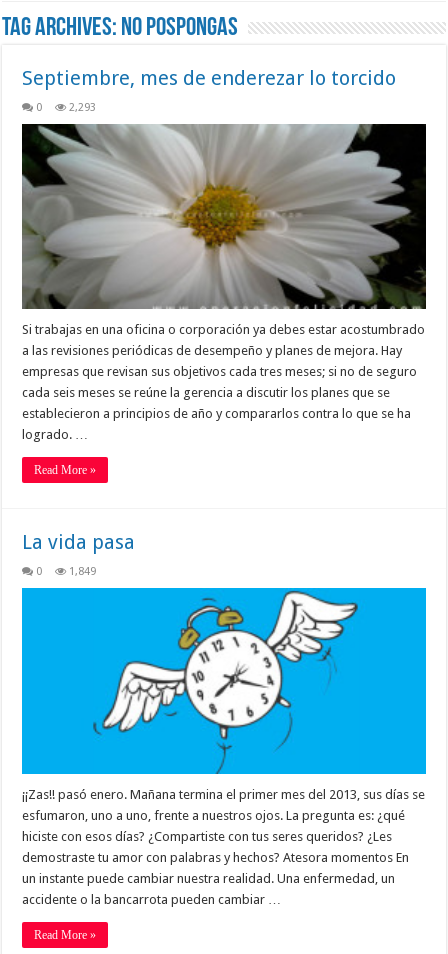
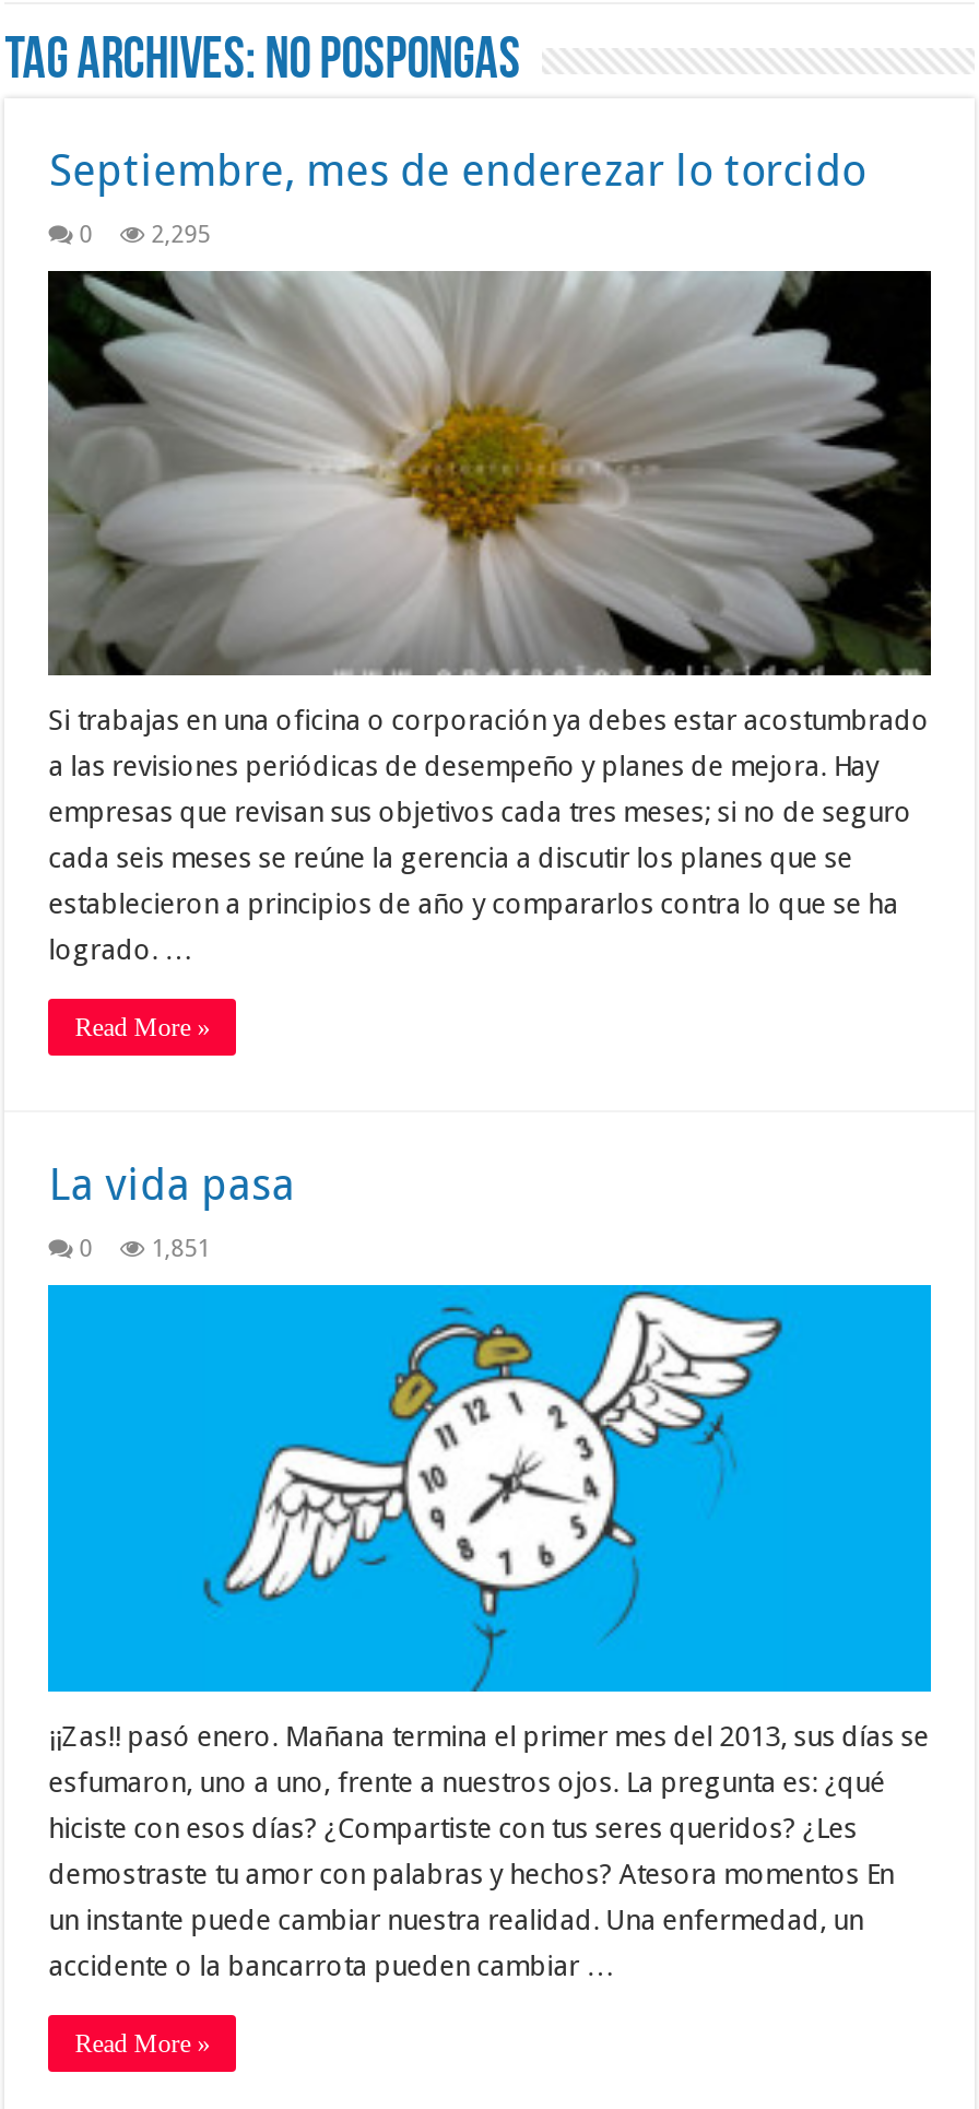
- 2,293
+ 2,295

- 1,849
+ 1,851
